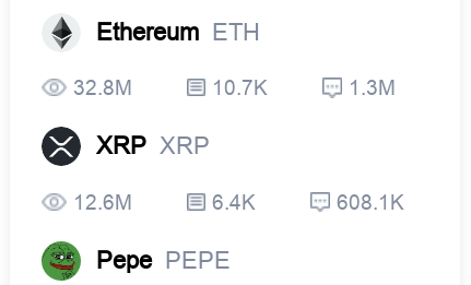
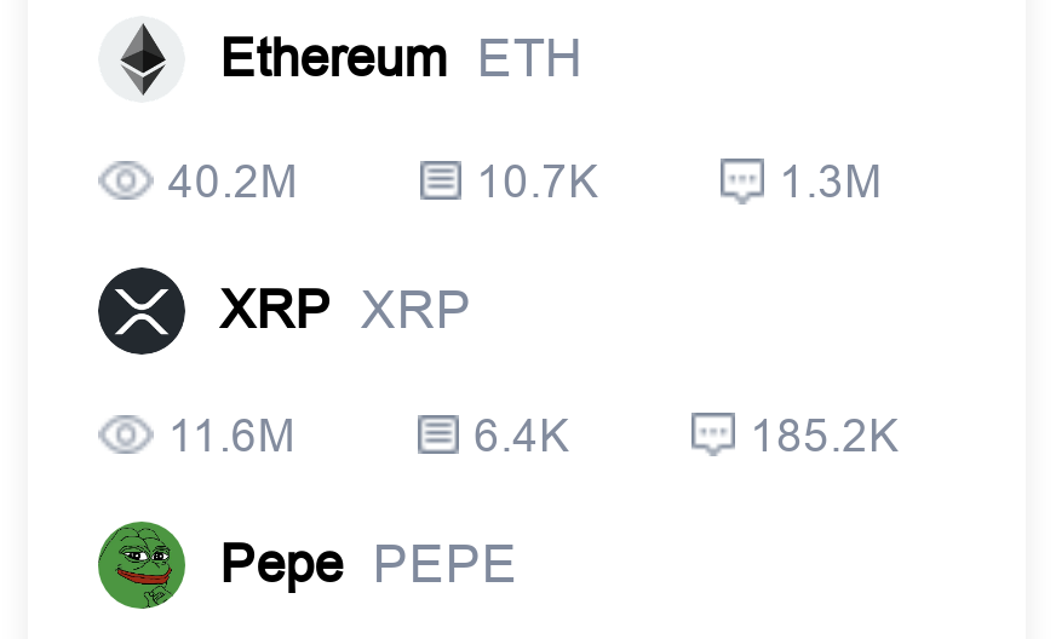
- 32.8M
+ 40.2M

- 12.6M
+ 11.6M

- 608.1K
+ 185.2K
